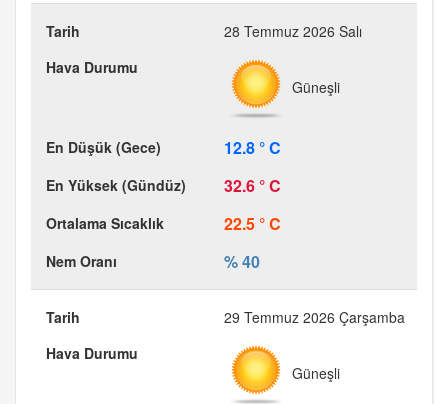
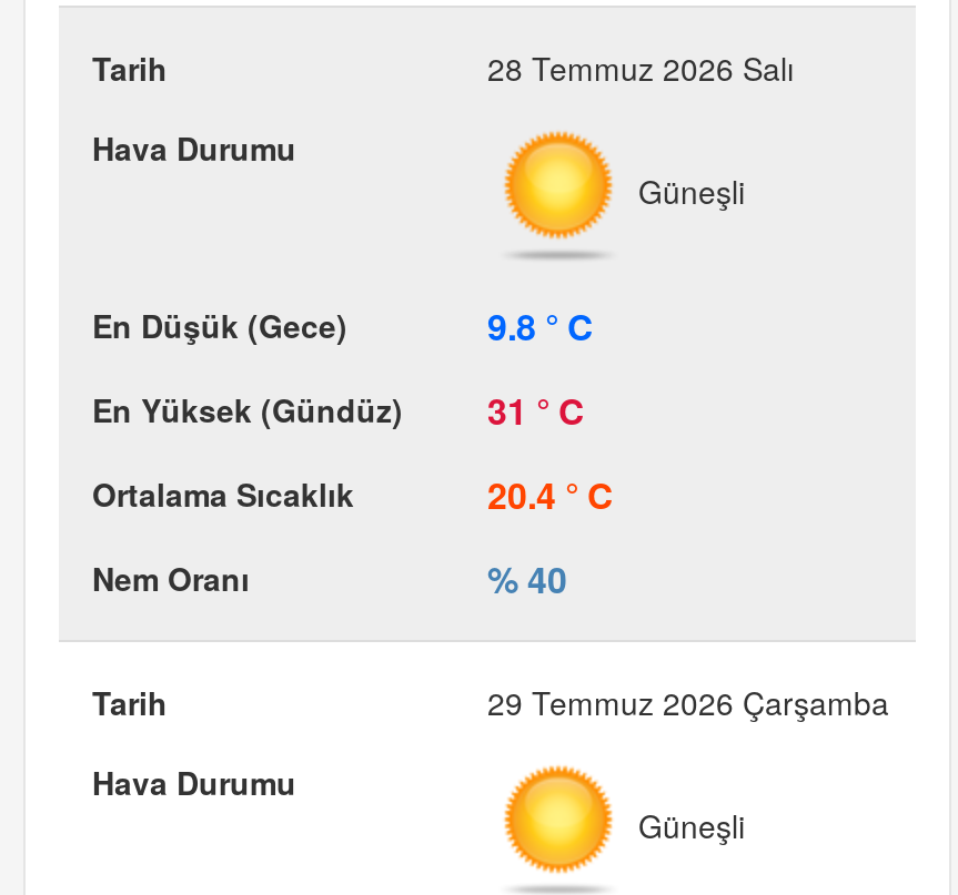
- 12.8 ° C
+ 9.8 ° C

- 32.6 ° C
+ 31 ° C

- 22.5 ° C
+ 20.4 ° C
